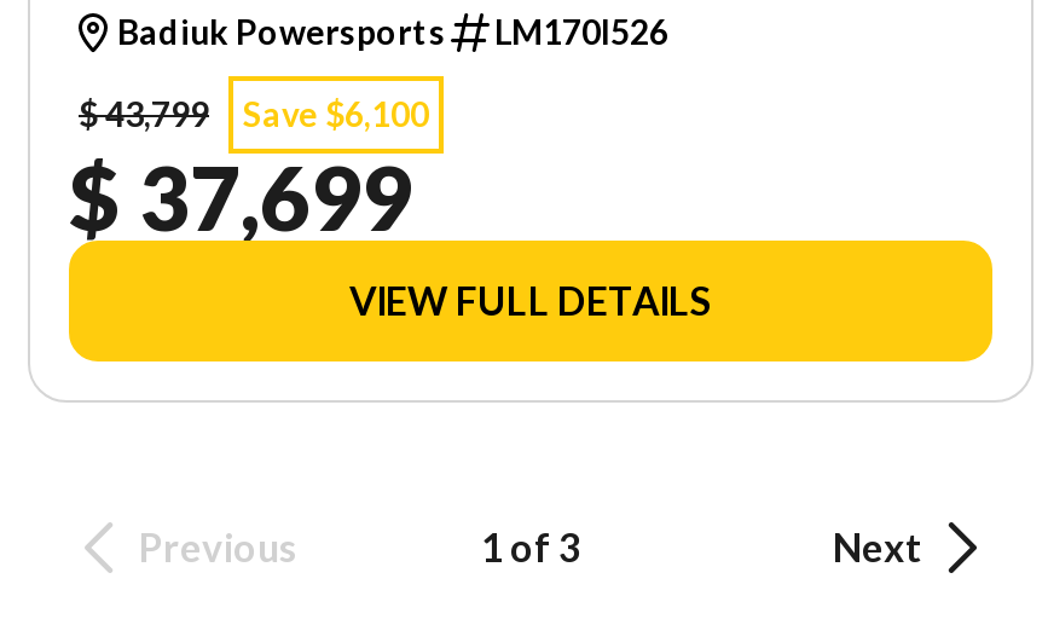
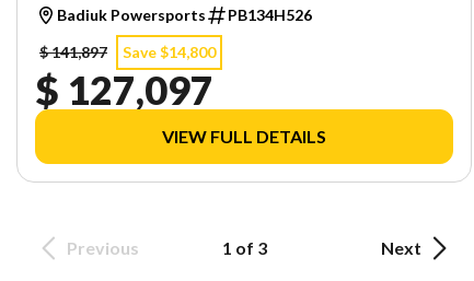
- Badiuk Powersports LM170I526
+ Badiuk Powersports PB134H526

- $ 43,799
- Save $6,100
- $ 37,699
+ $ 141,897
+ Save $14,800
+ $ 127,097
